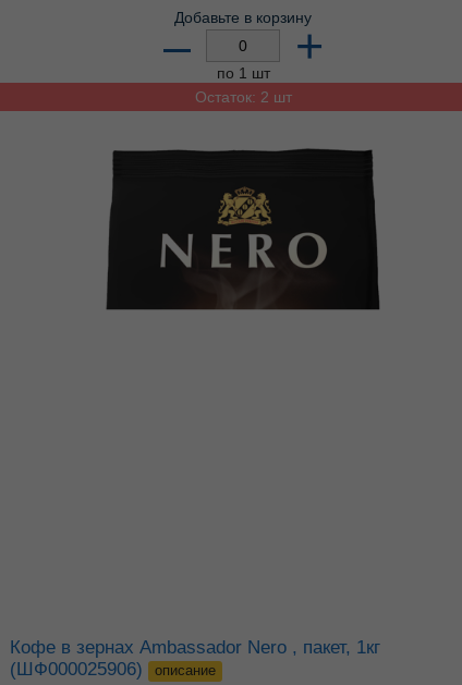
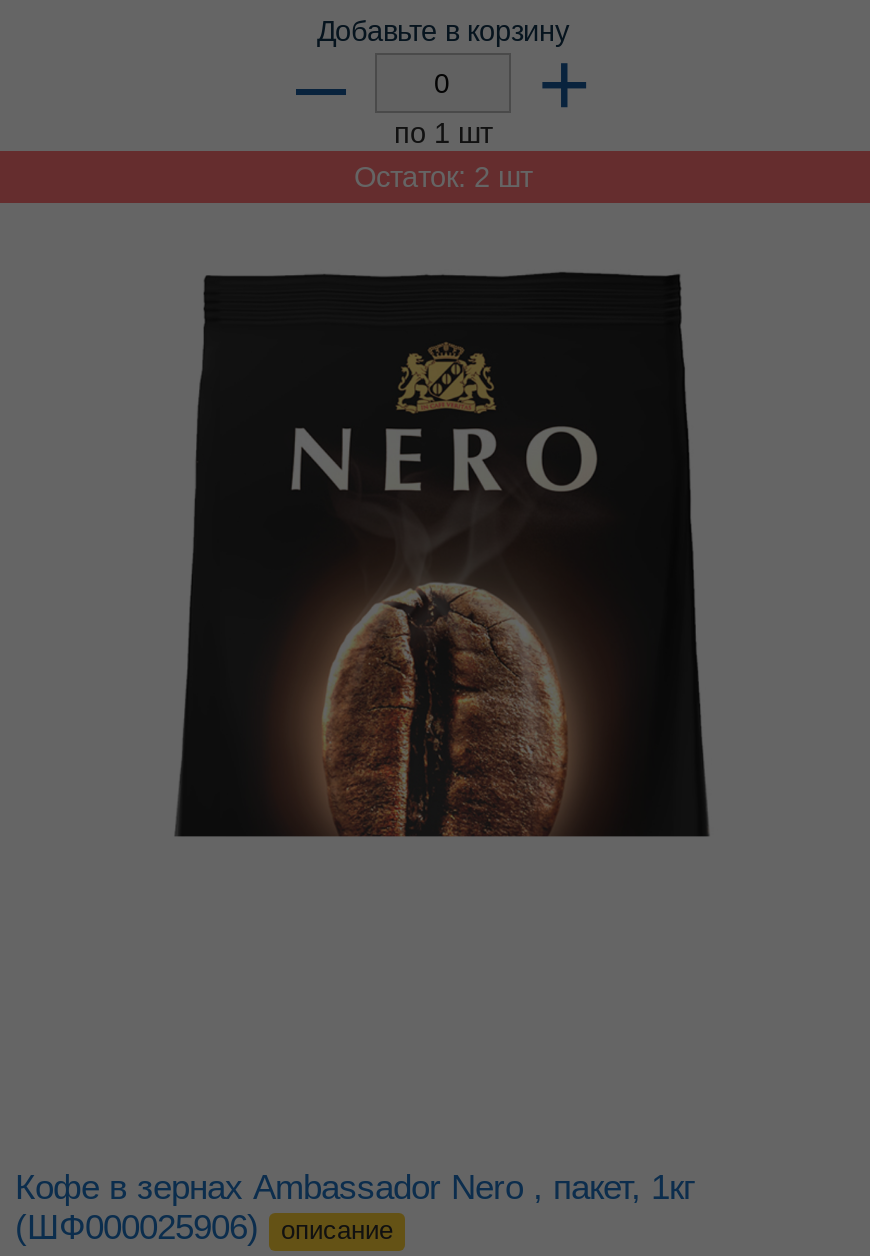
+ [image]
